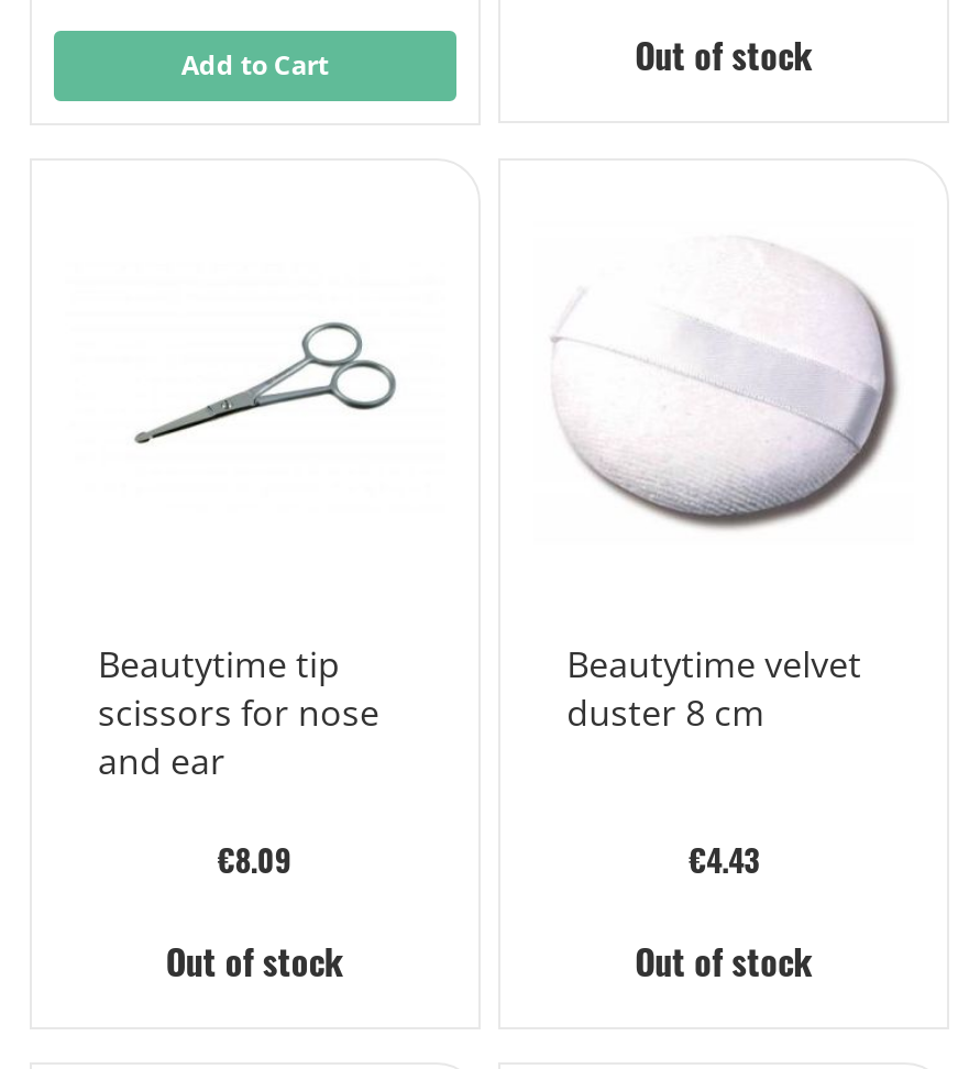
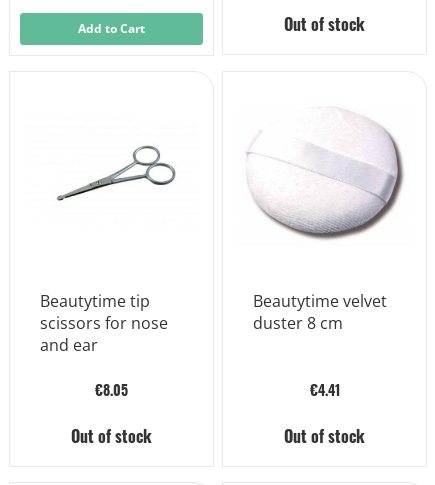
- €8.09
+ €8.05

- €4.43
+ €4.41
